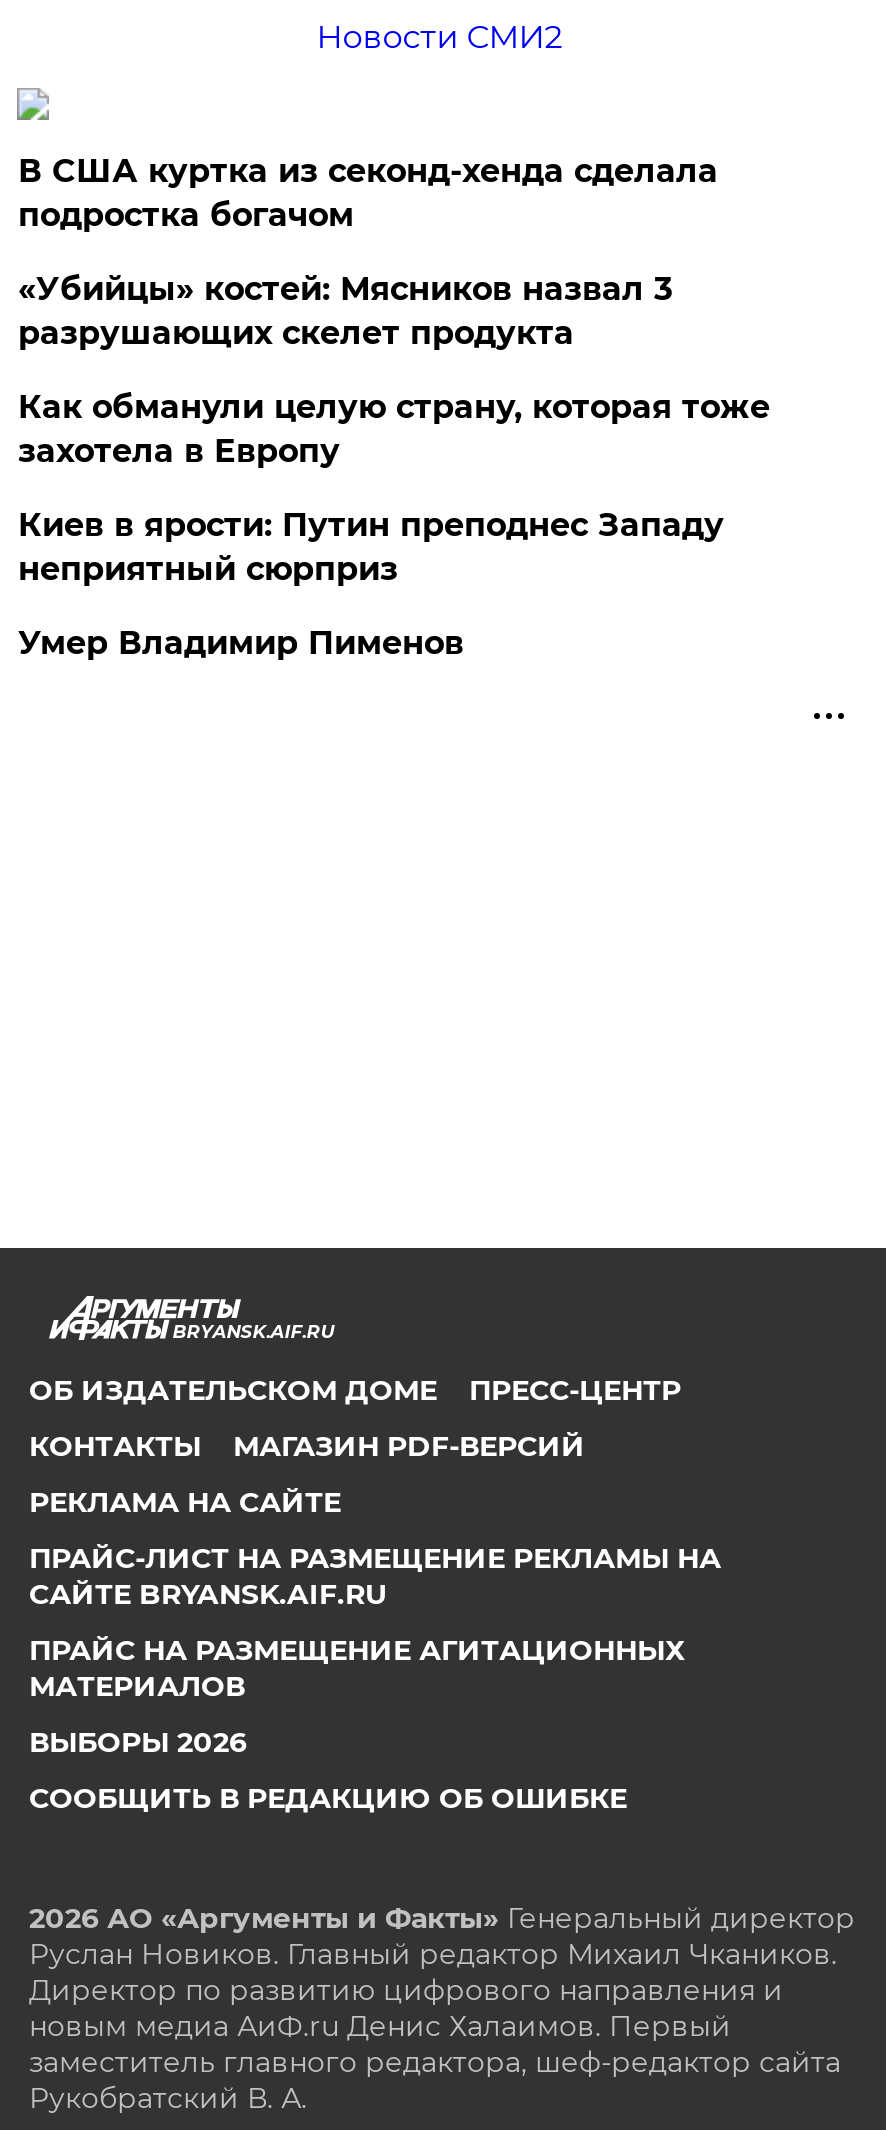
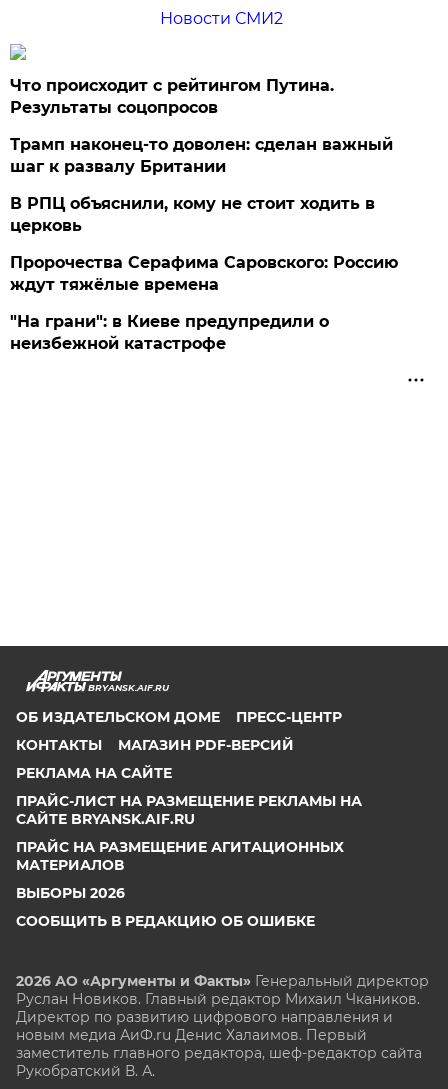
- В США куртка из секонд-хенда сделала
- подростка богачом
+ Что происходит с рейтингом Путина.
+ Результаты соцопросов

- «Убийцы» костей: Мясников назвал 3
- разрушающих скелет продукта
+ Трамп наконец-то доволен: сделан важный
+ шаг к развалу Британии

- Как обманули целую страну, которая тоже
- захотела в Европу
+ В РПЦ объяснили, кому не стоит ходить в
+ церковь

- Киев в ярости: Путин преподнес Западу
- неприятный сюрприз
+ Пророчества Серафима Саровского: Россию
+ ждут тяжёлые времена

- Умер Владимир Пименов
+ "На грани": в Киеве предупредили о
+ неизбежной катастрофе
